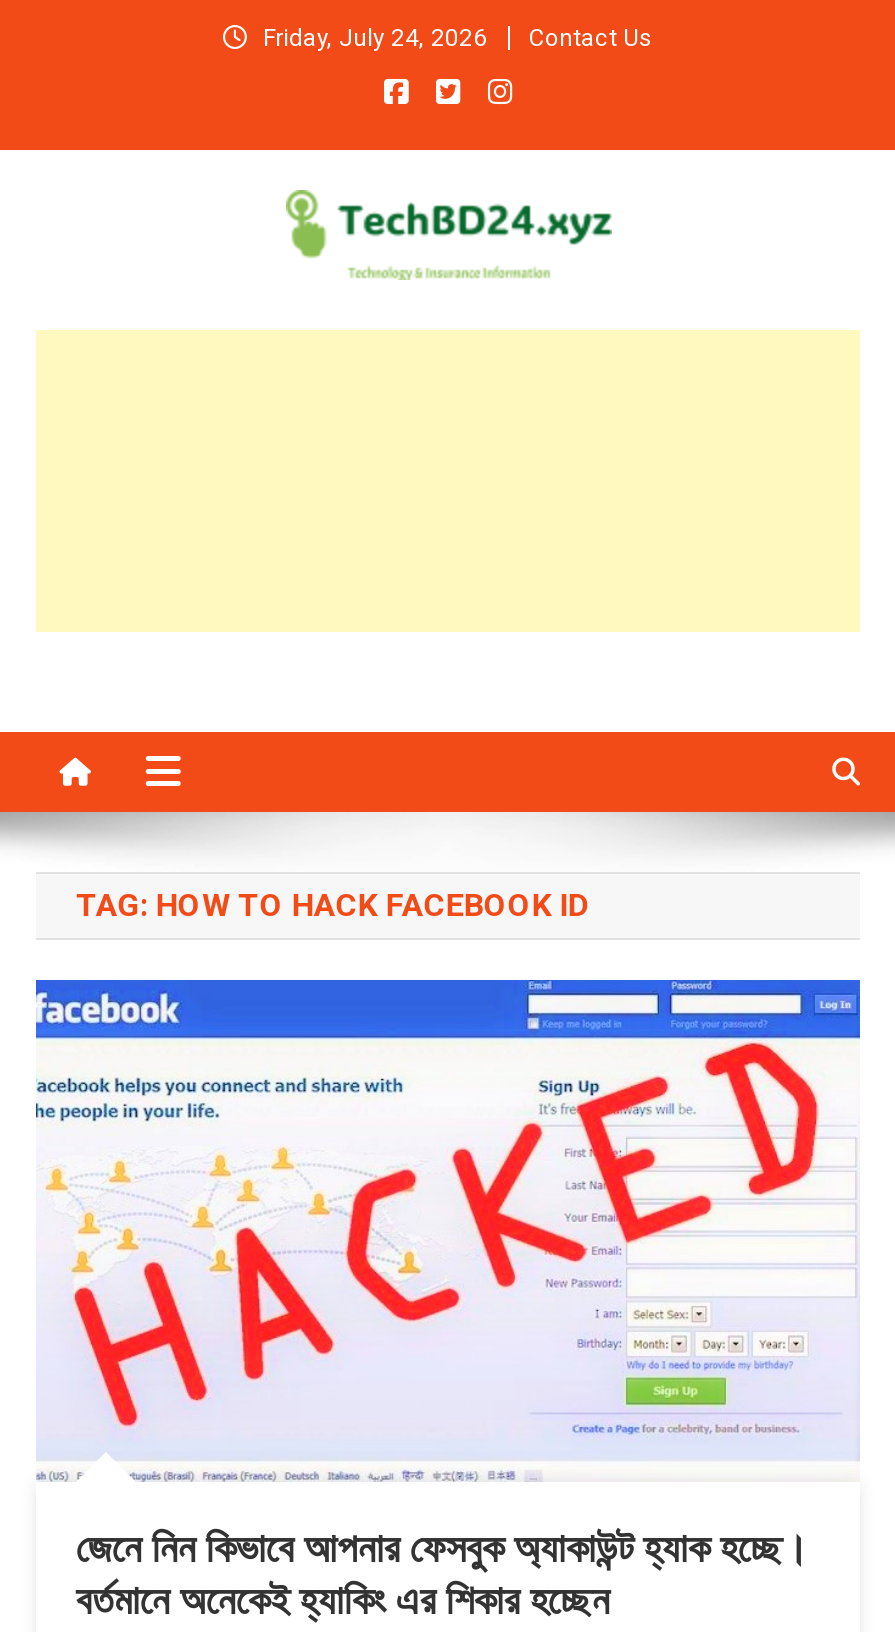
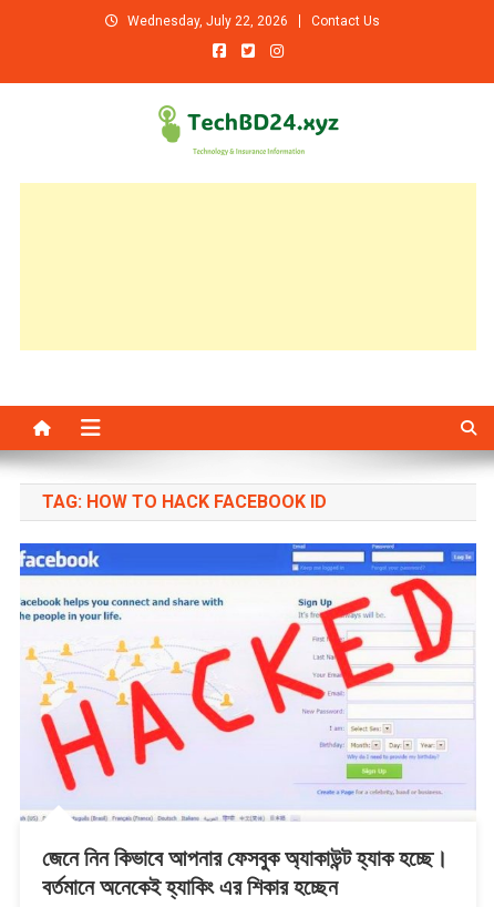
- Friday, July 24, 2026
+ Wednesday, July 22, 2026
